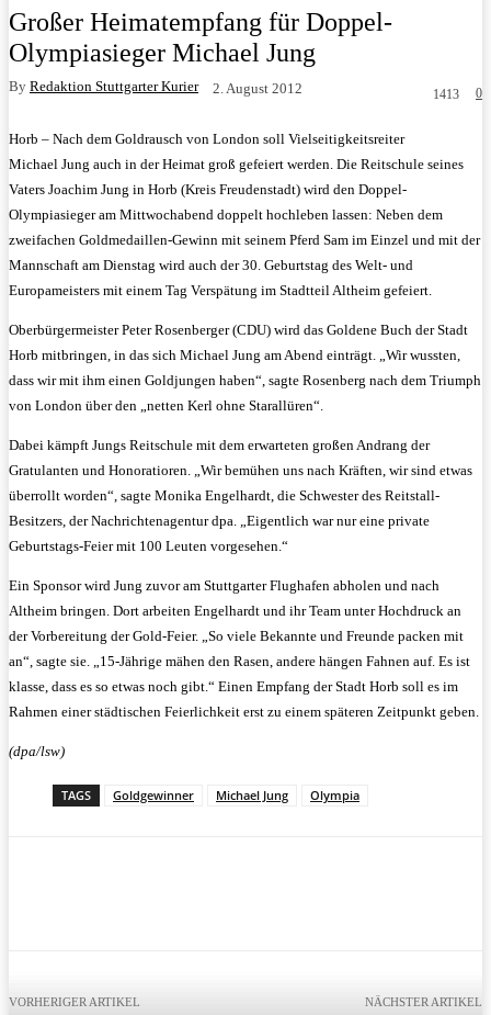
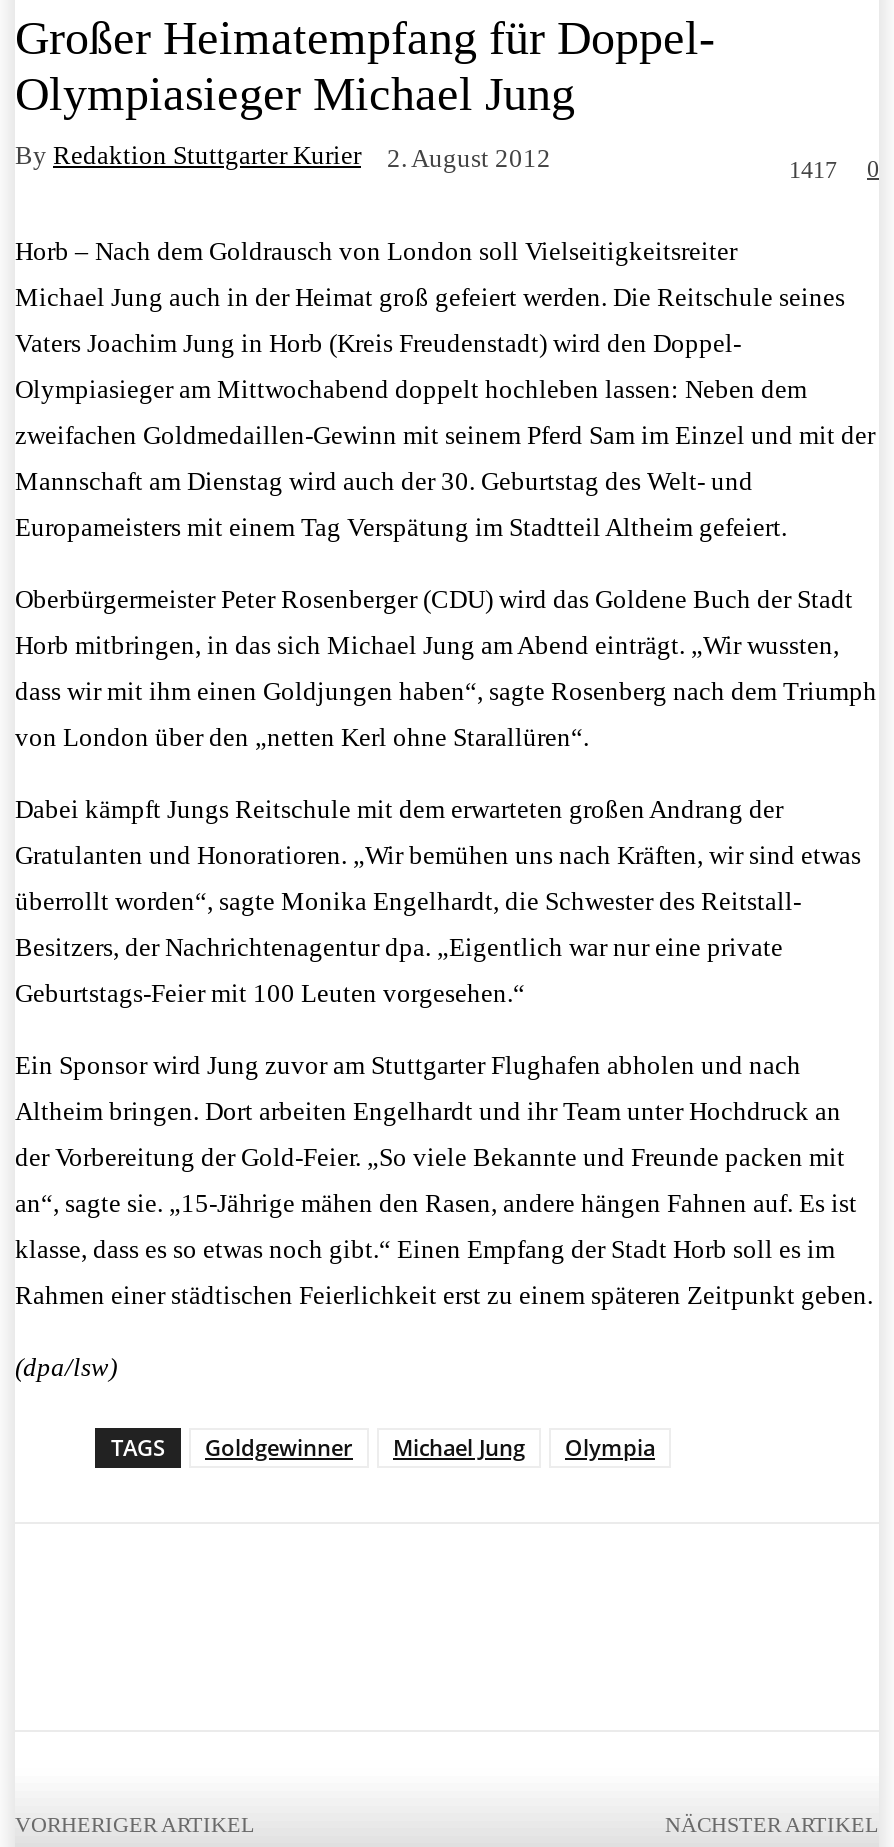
- 1413 0
+ 1417 0
